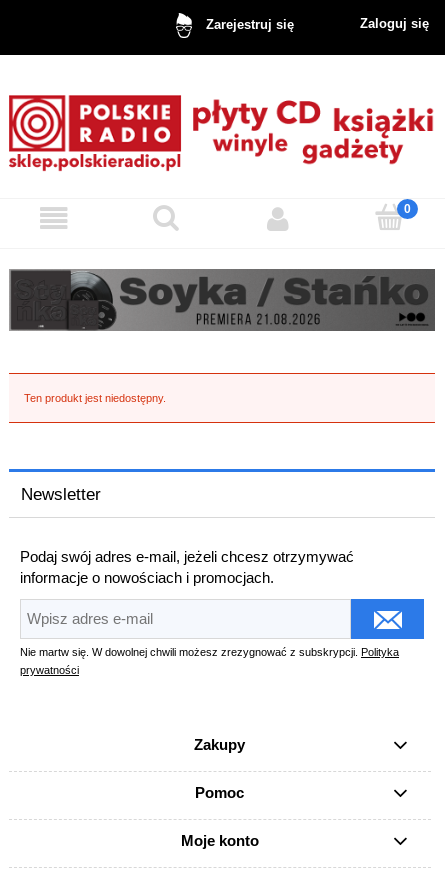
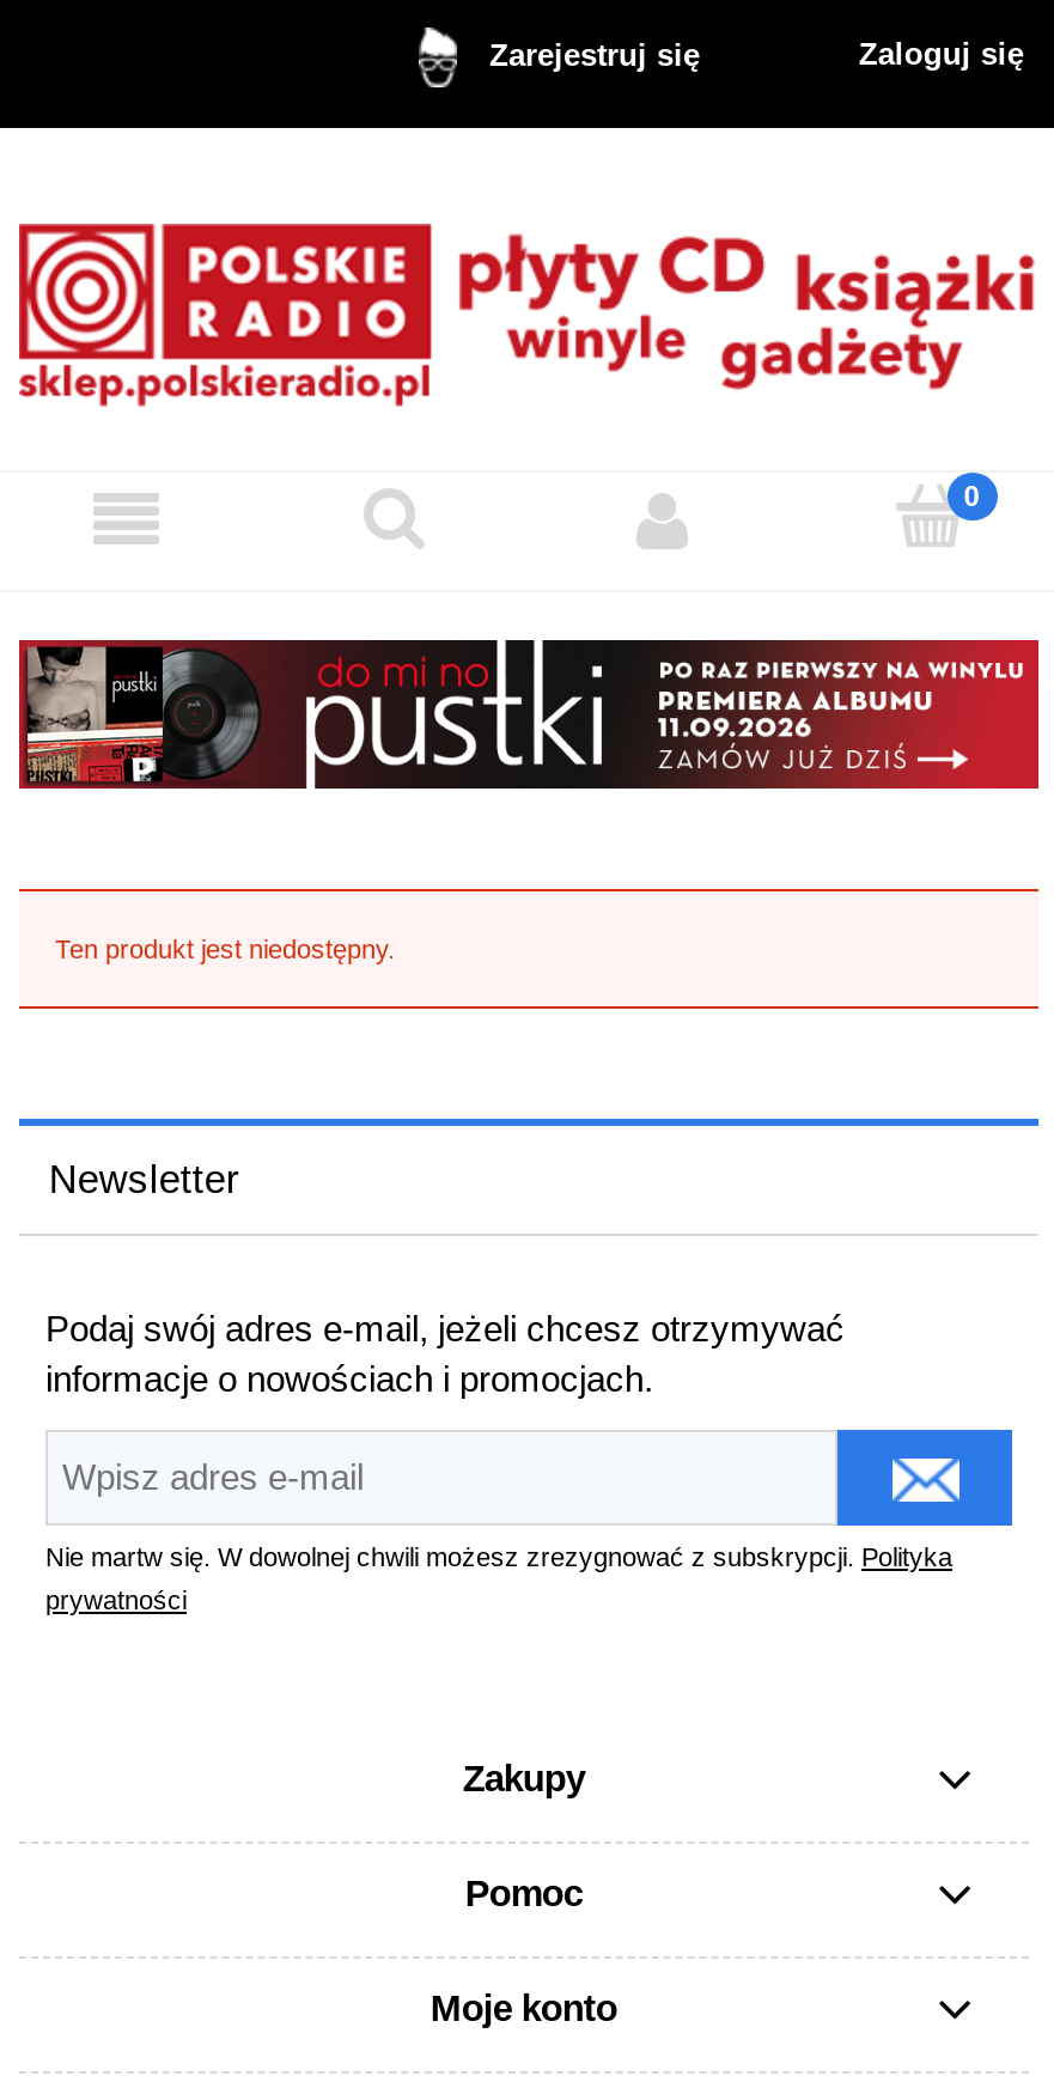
- [image]
+ [image]
